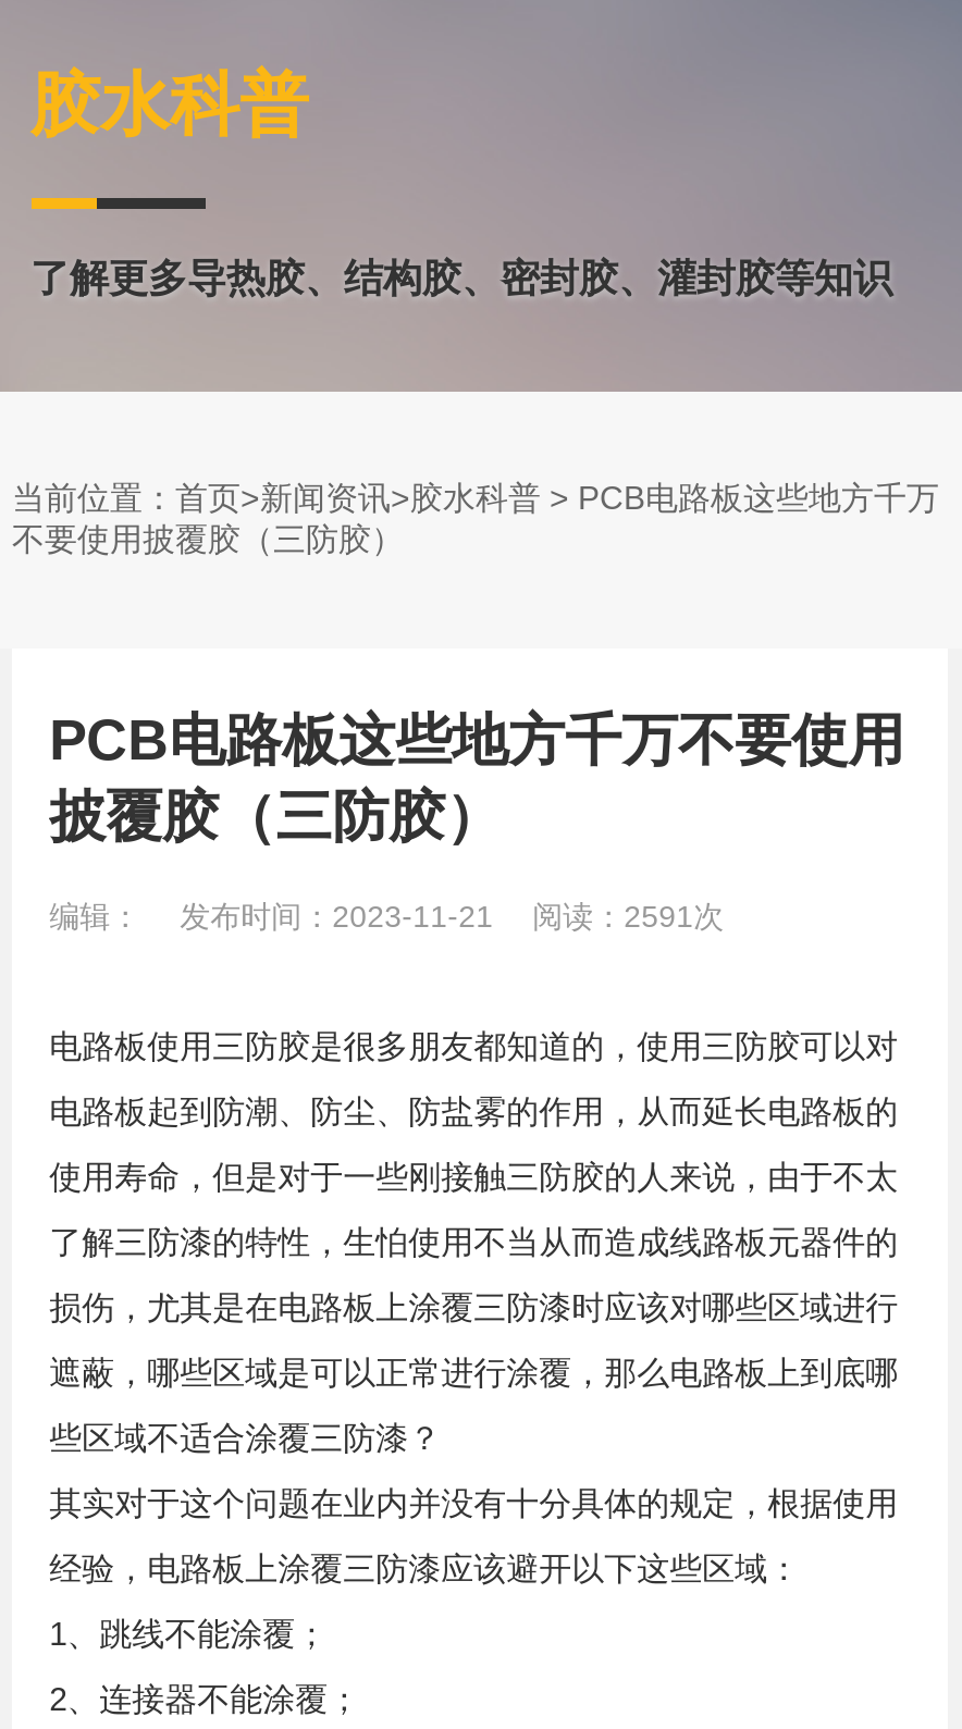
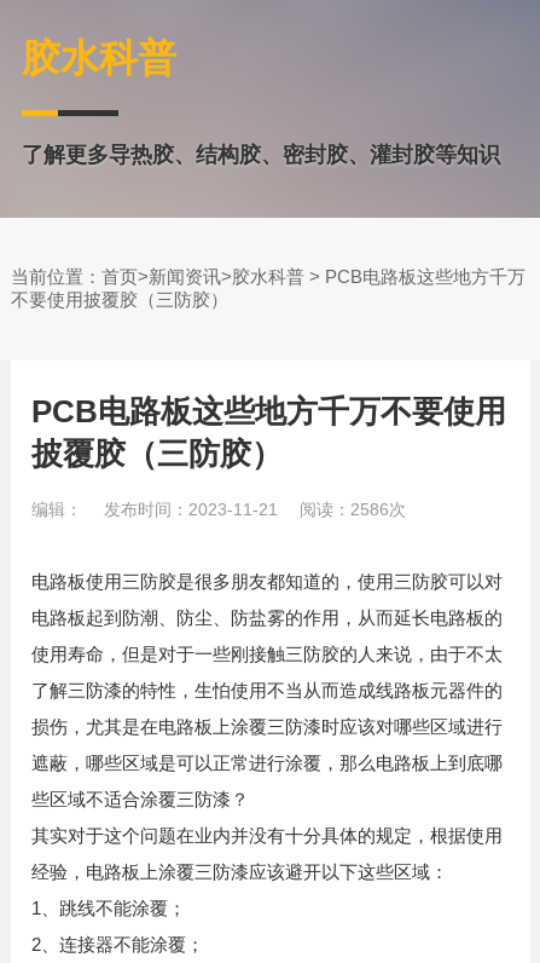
- 编辑： 发布时间：2023-11-21 阅读：2591次
+ 编辑： 发布时间：2023-11-21 阅读：2586次
